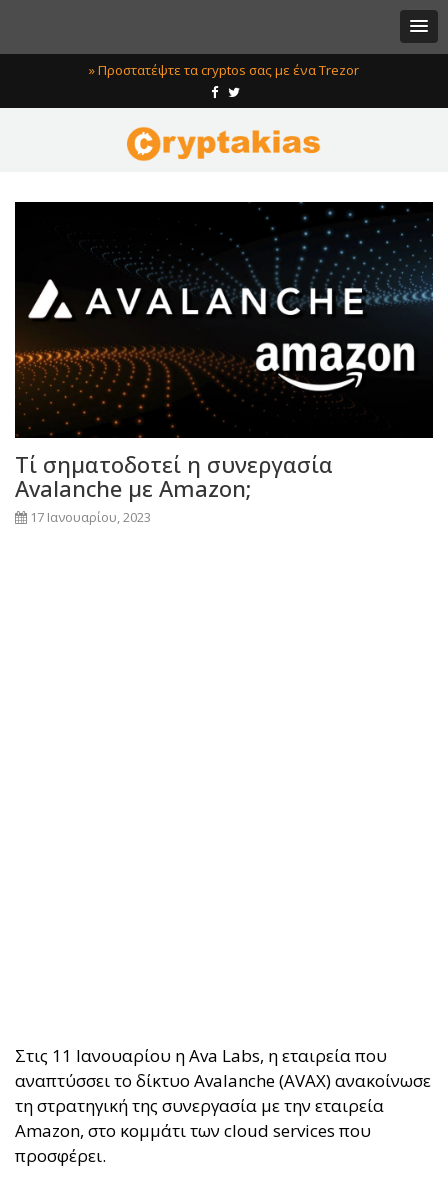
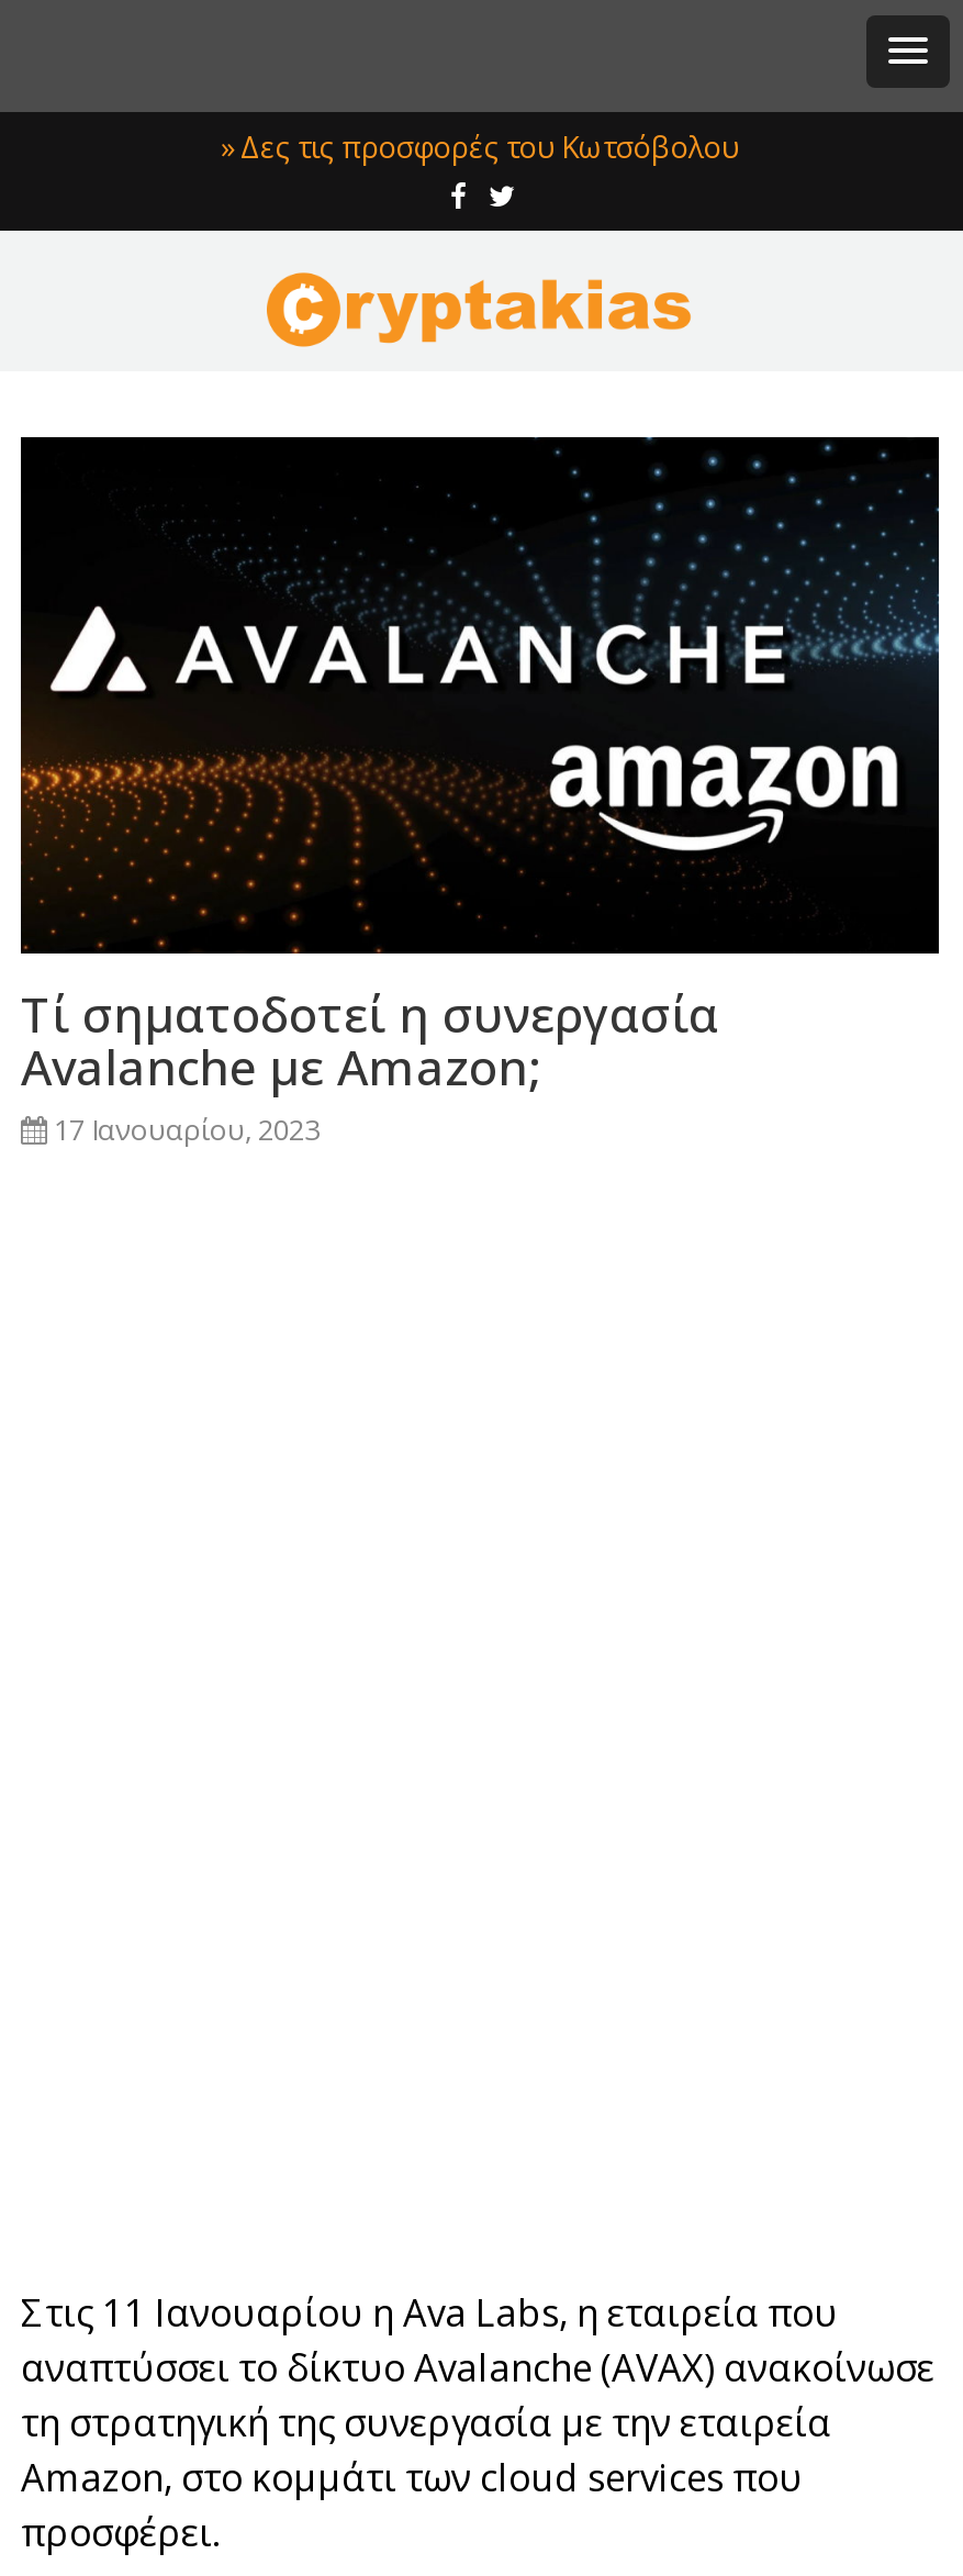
- » Προστατέψτε τα cryptos σας με ένα Trezor
+ » Δες τις προσφορές του Κωτσόβολου
